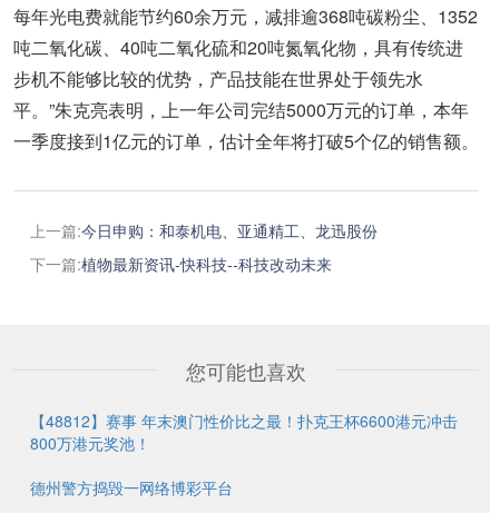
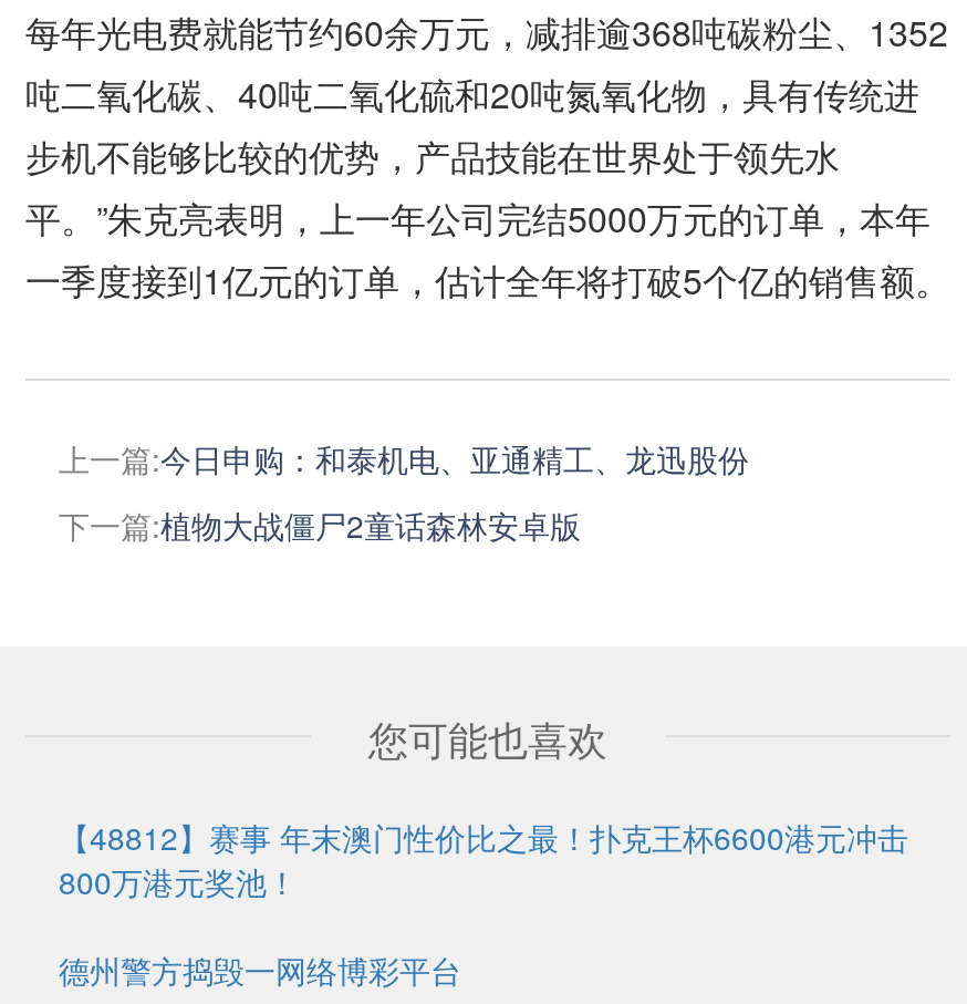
- 下一篇:植物最新资讯-快科技--科技改动未来
+ 下一篇:植物大战僵尸2童话森林安卓版
